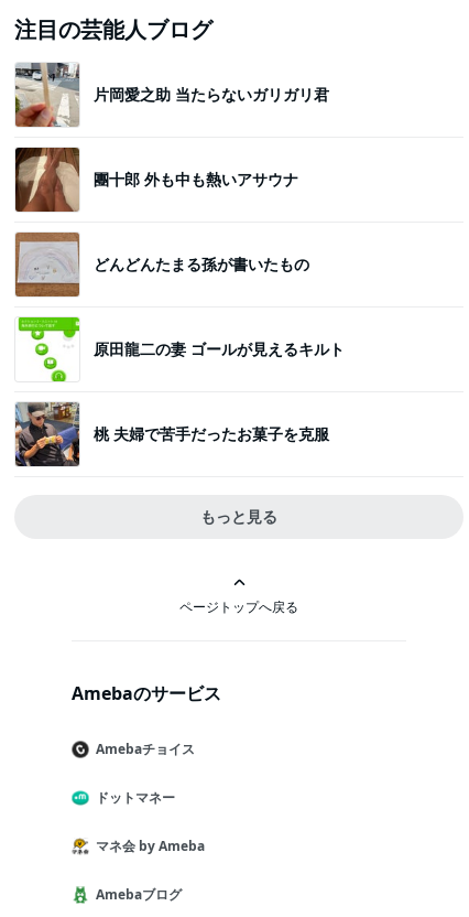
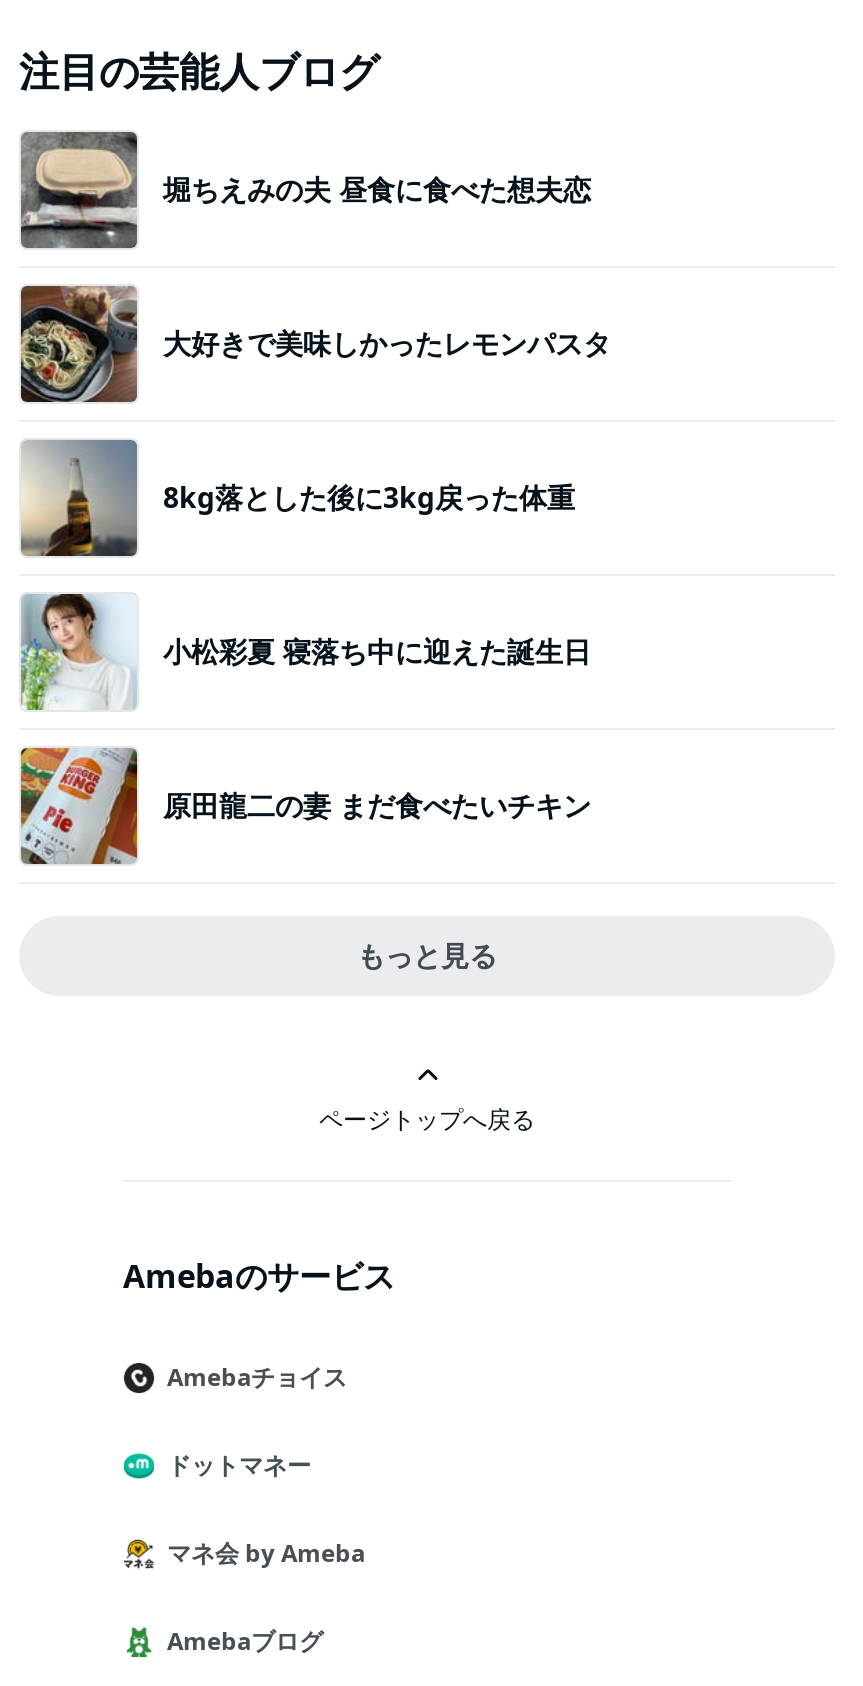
- [image]
- 片岡愛之助 当たらないガリガリ君
+ [image]
+ 堀ちえみの夫 昼食に食べた想夫恋

- [image]
- 團十郎 外も中も熱いアサウナ
+ [image]
+ 大好きで美味しかったレモンパスタ

- [image]
- どんどんたまる孫が書いたもの
+ [image]
+ 8kg落とした後に3kg戻った体重

- [image]
- 原田龍二の妻 ゴールが見えるキルト
+ [image]
+ 小松彩夏 寝落ち中に迎えた誕生日

- [image]
- 桃 夫婦で苦手だったお菓子を克服
+ [image]
+ 原田龍二の妻 まだ食べたいチキン
